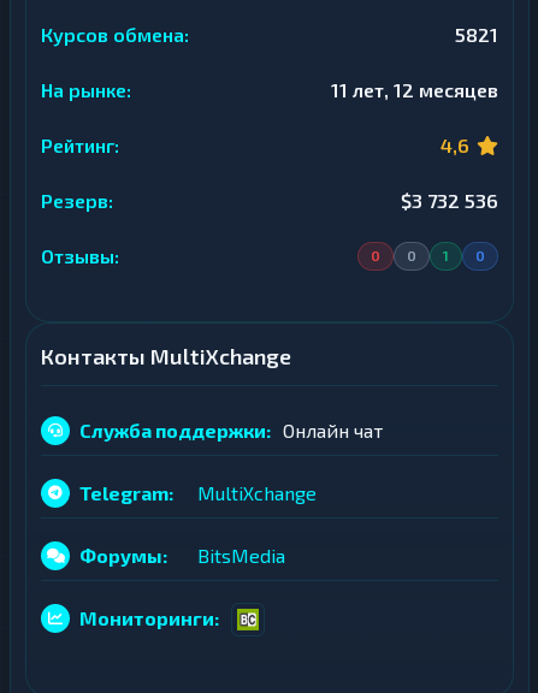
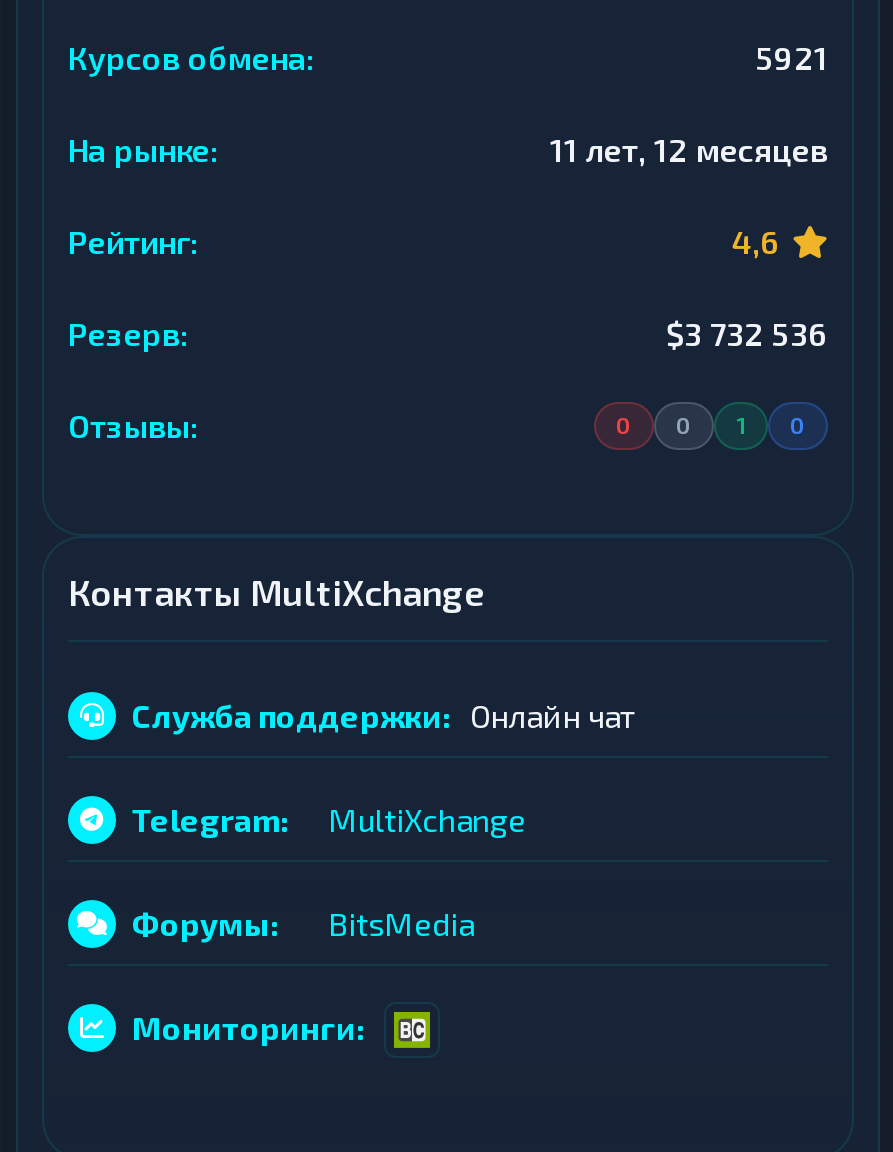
- 5821
+ 5921
